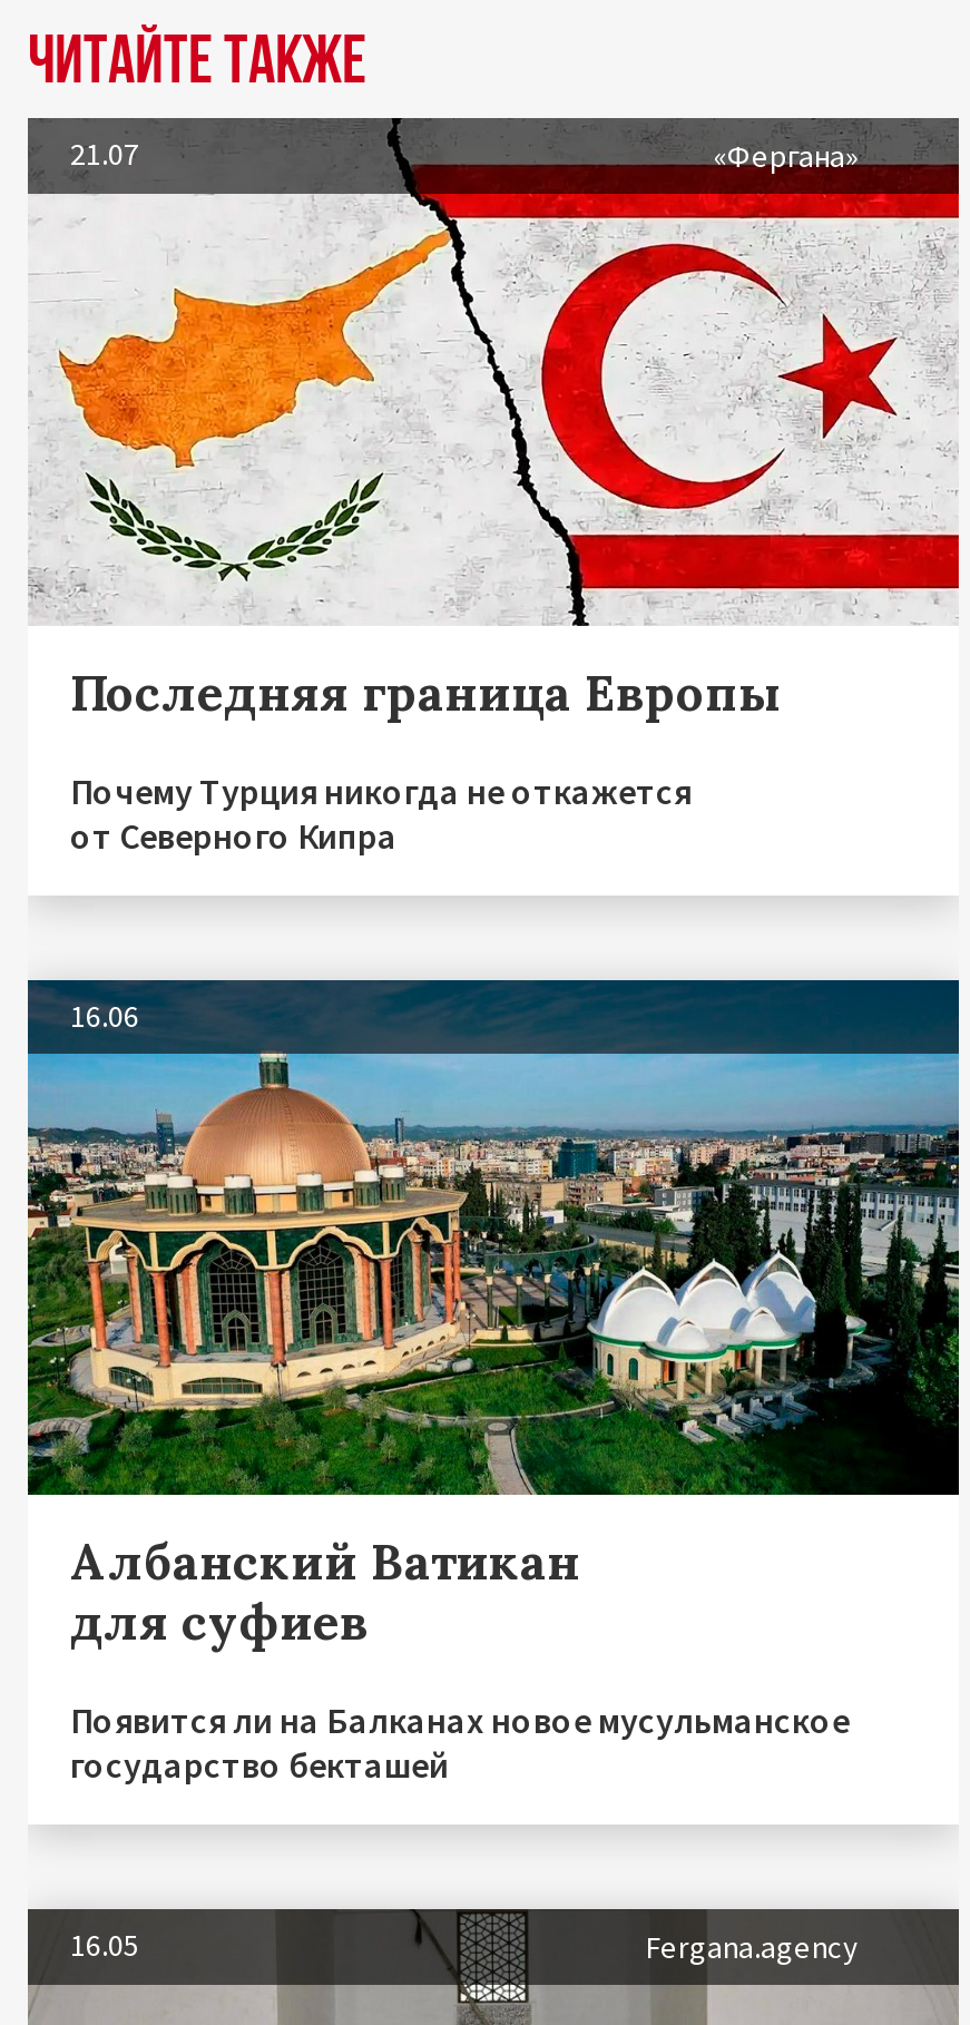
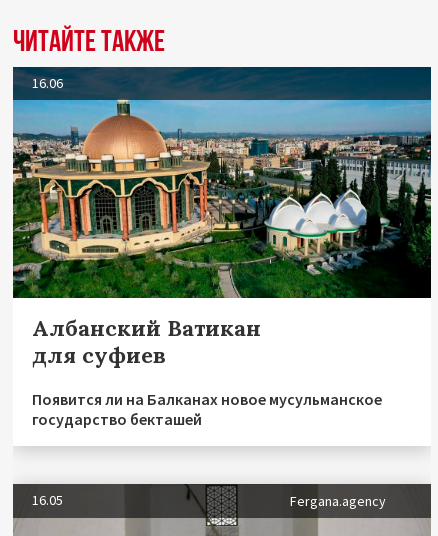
- [image]
- 21.07
- «Фергана»

- Последняя граница Европы
- Почему Турция никогда не откажется
- от Северного Кипра
